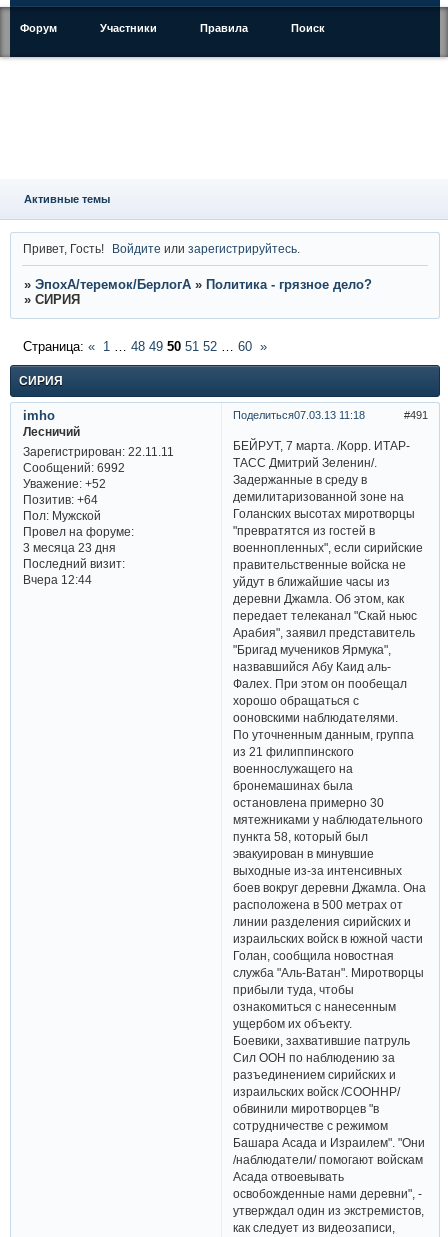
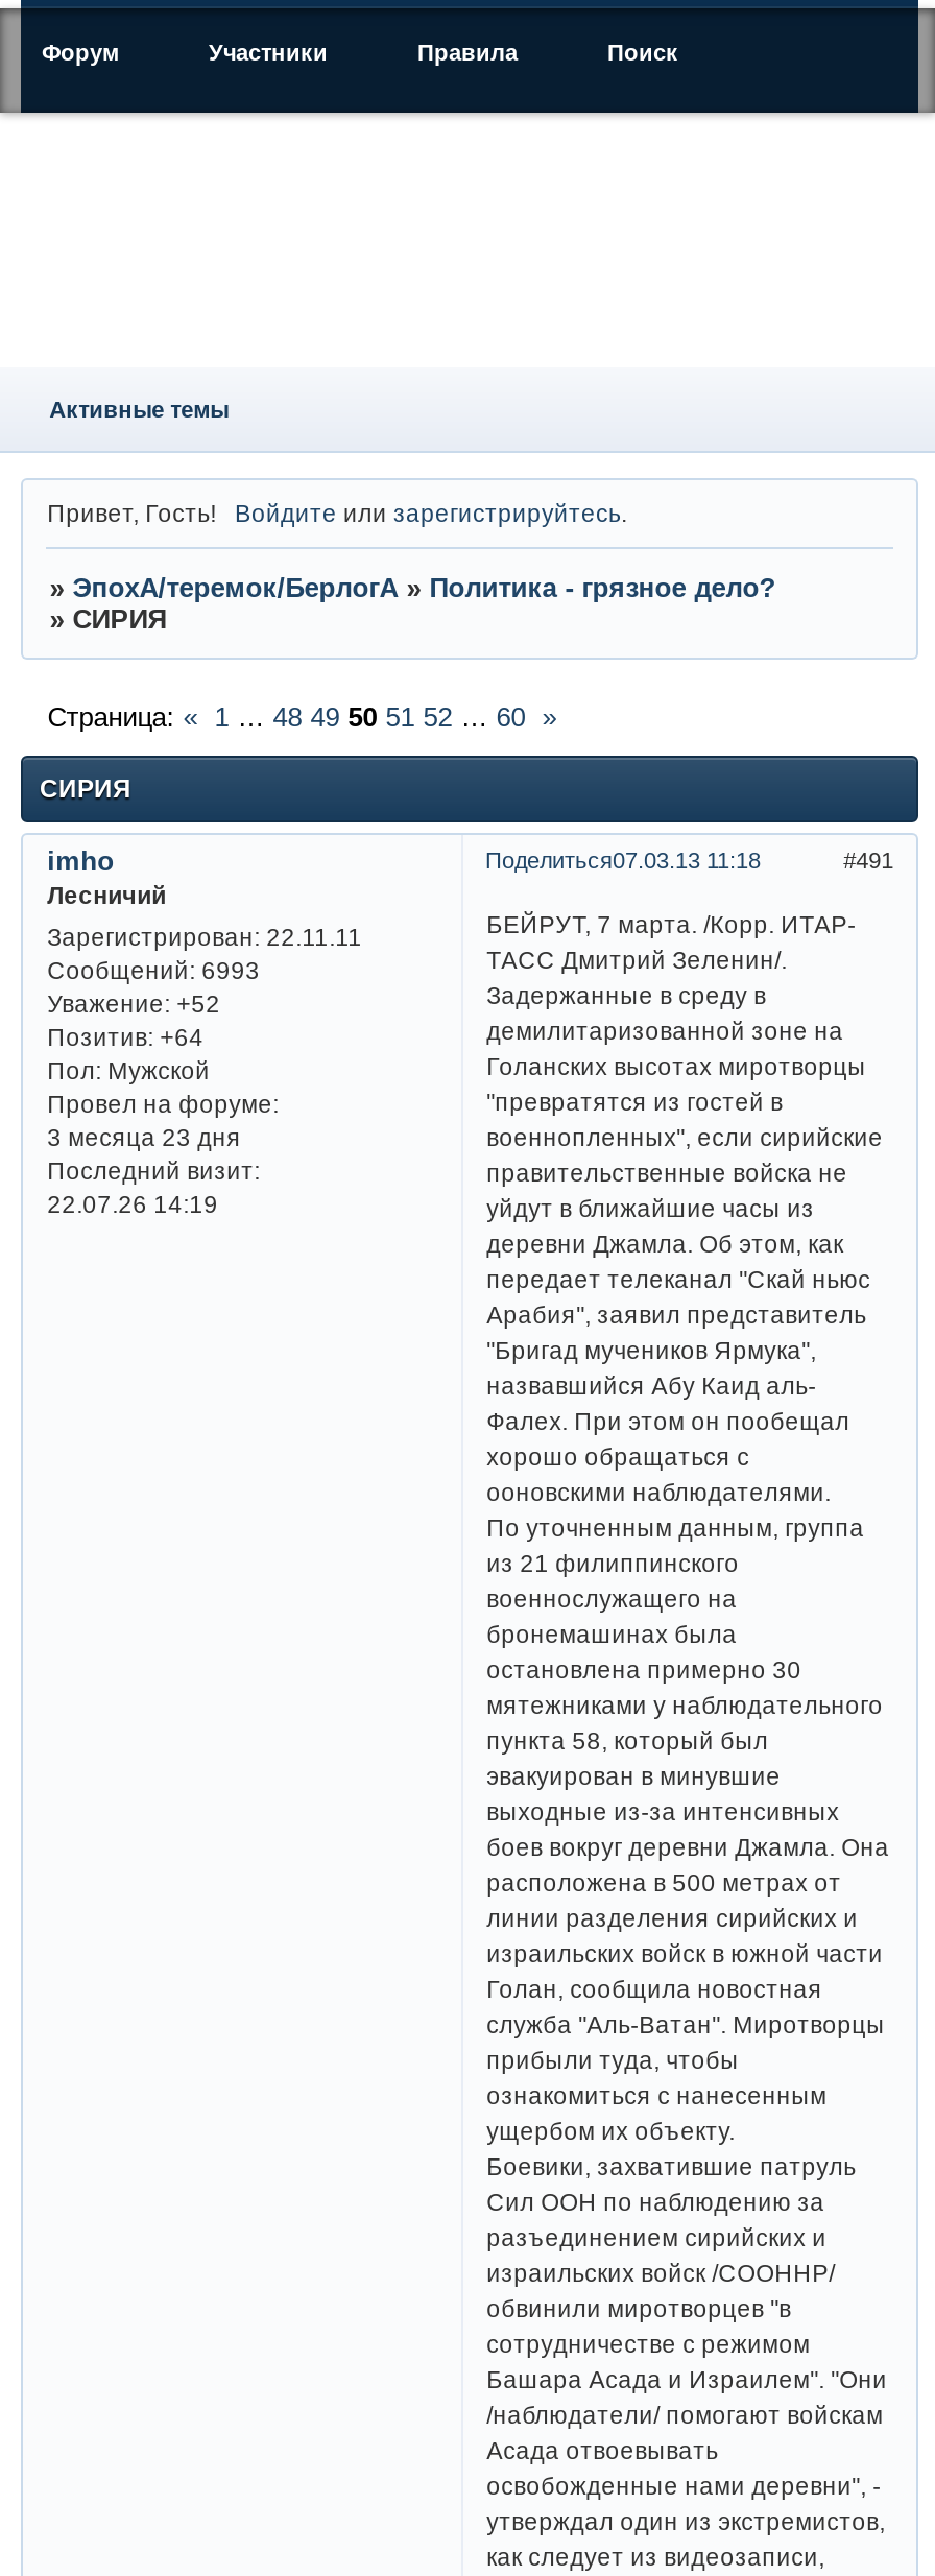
- Сообщений: 6992
+ Сообщений: 6993

- Вчера 12:44
+ 22.07.26 14:19
